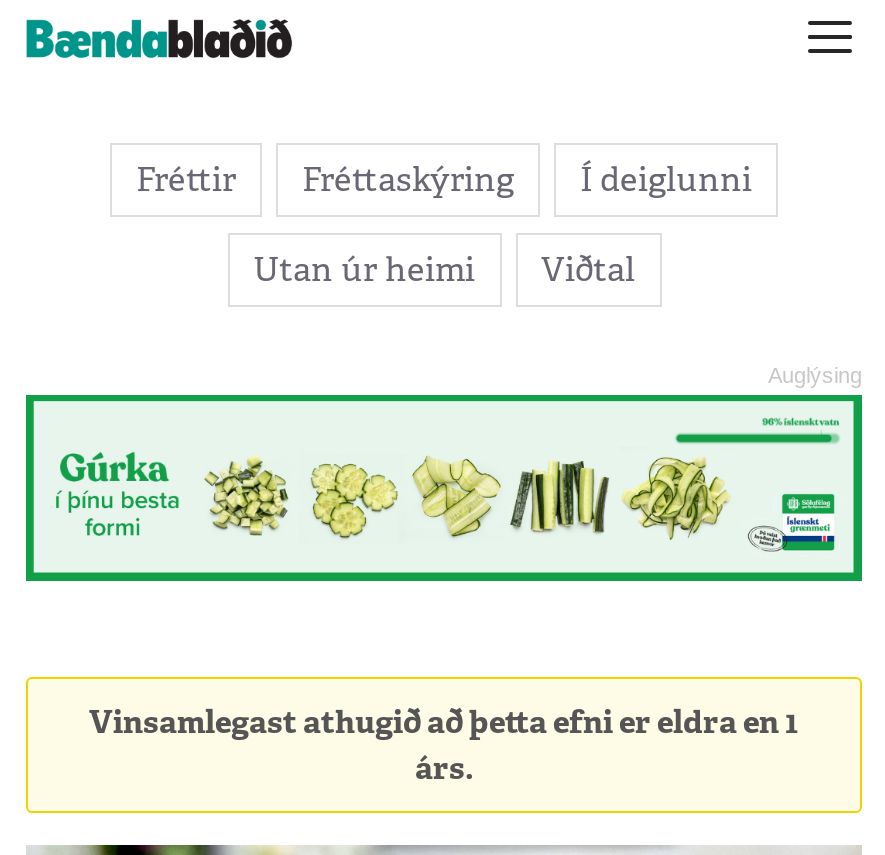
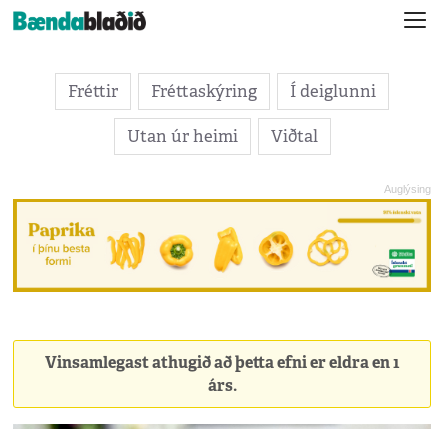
- [image]
+ [image]
